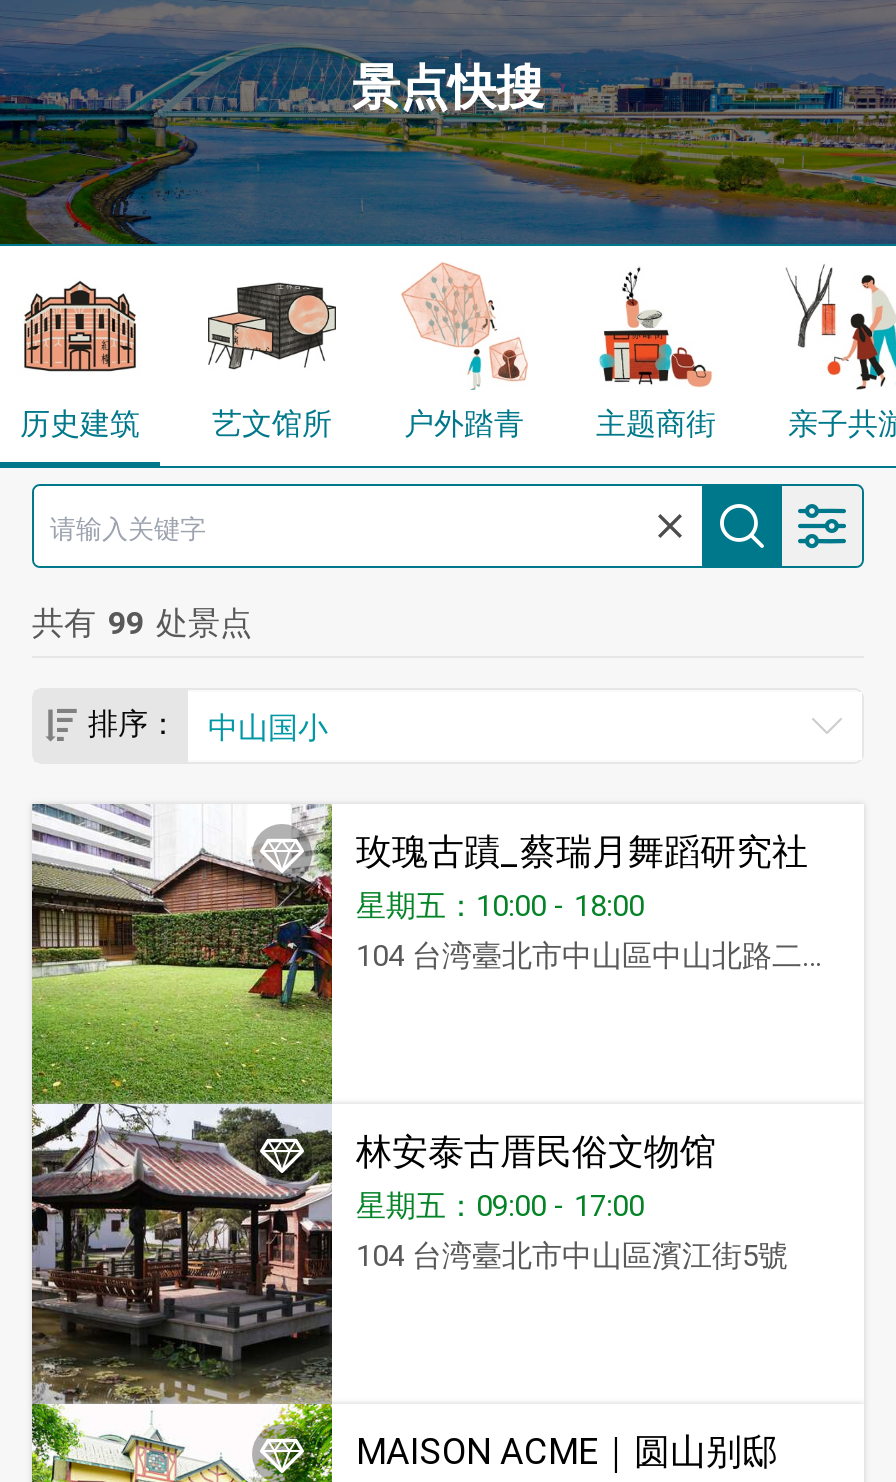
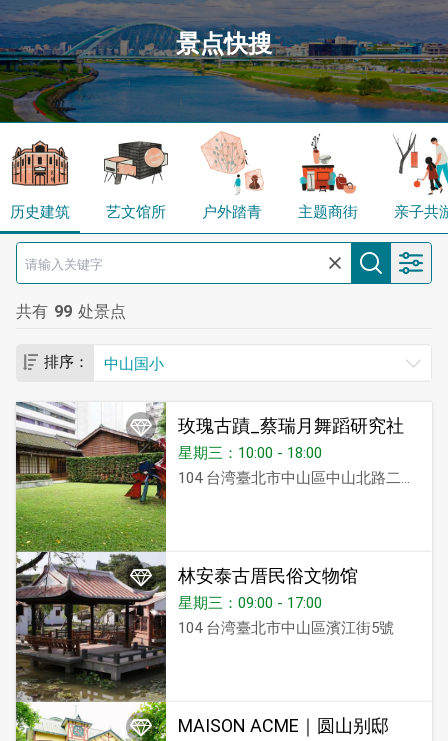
- 星期五：10:00 - 18:00
+ 星期三：10:00 - 18:00

- 星期五：09:00 - 17:00
+ 星期三：09:00 - 17:00
